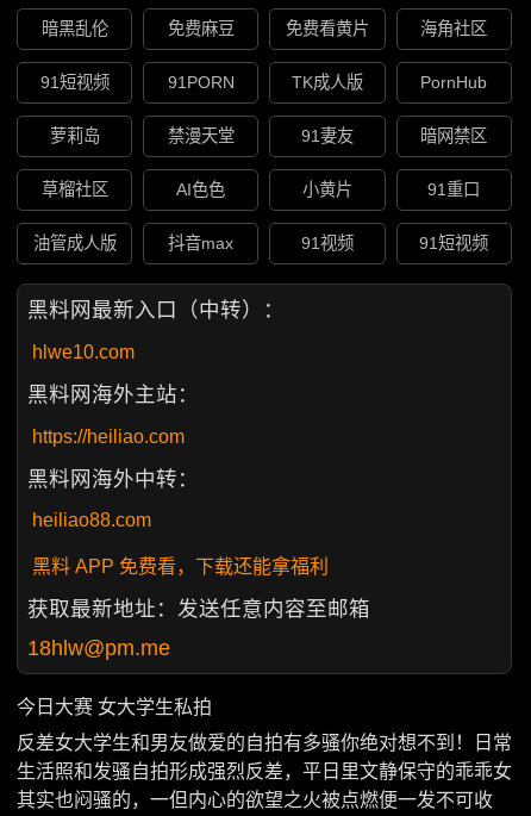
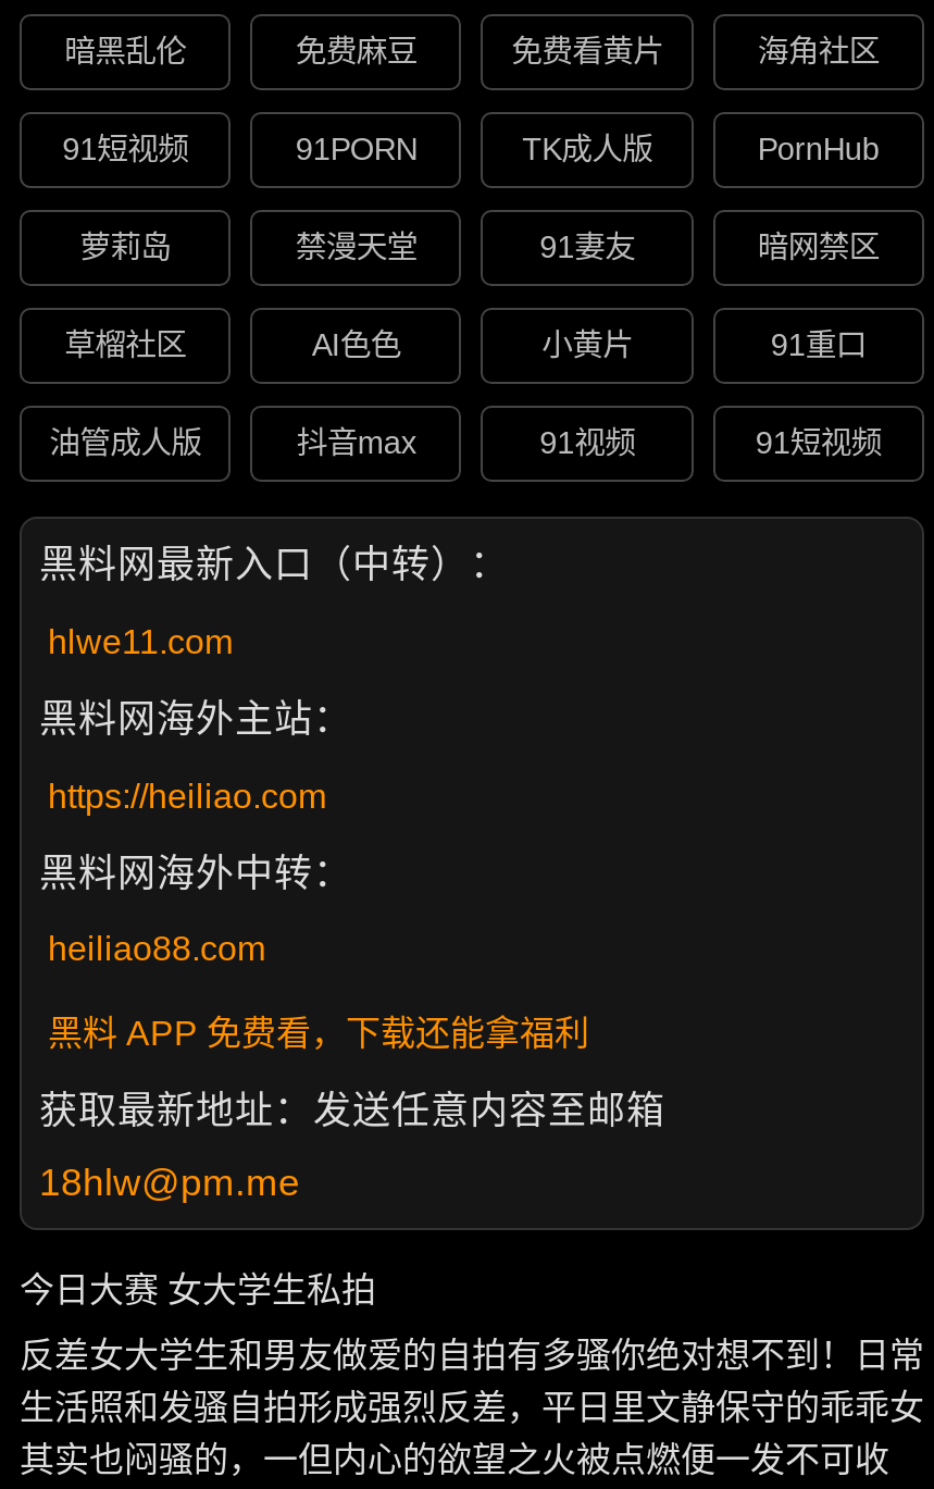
- hlwe10.com
+ hlwe11.com
